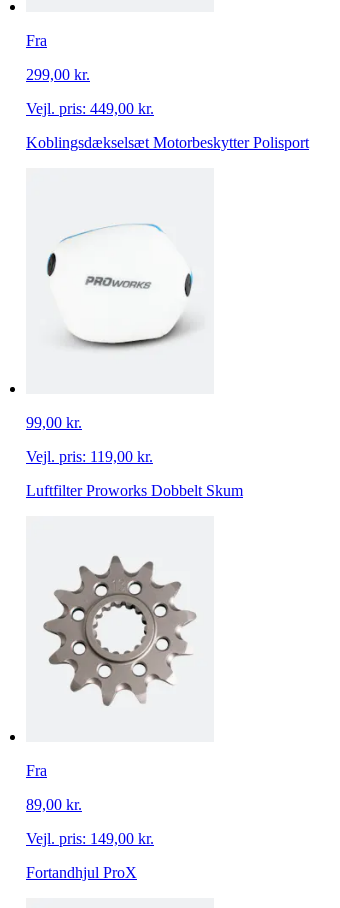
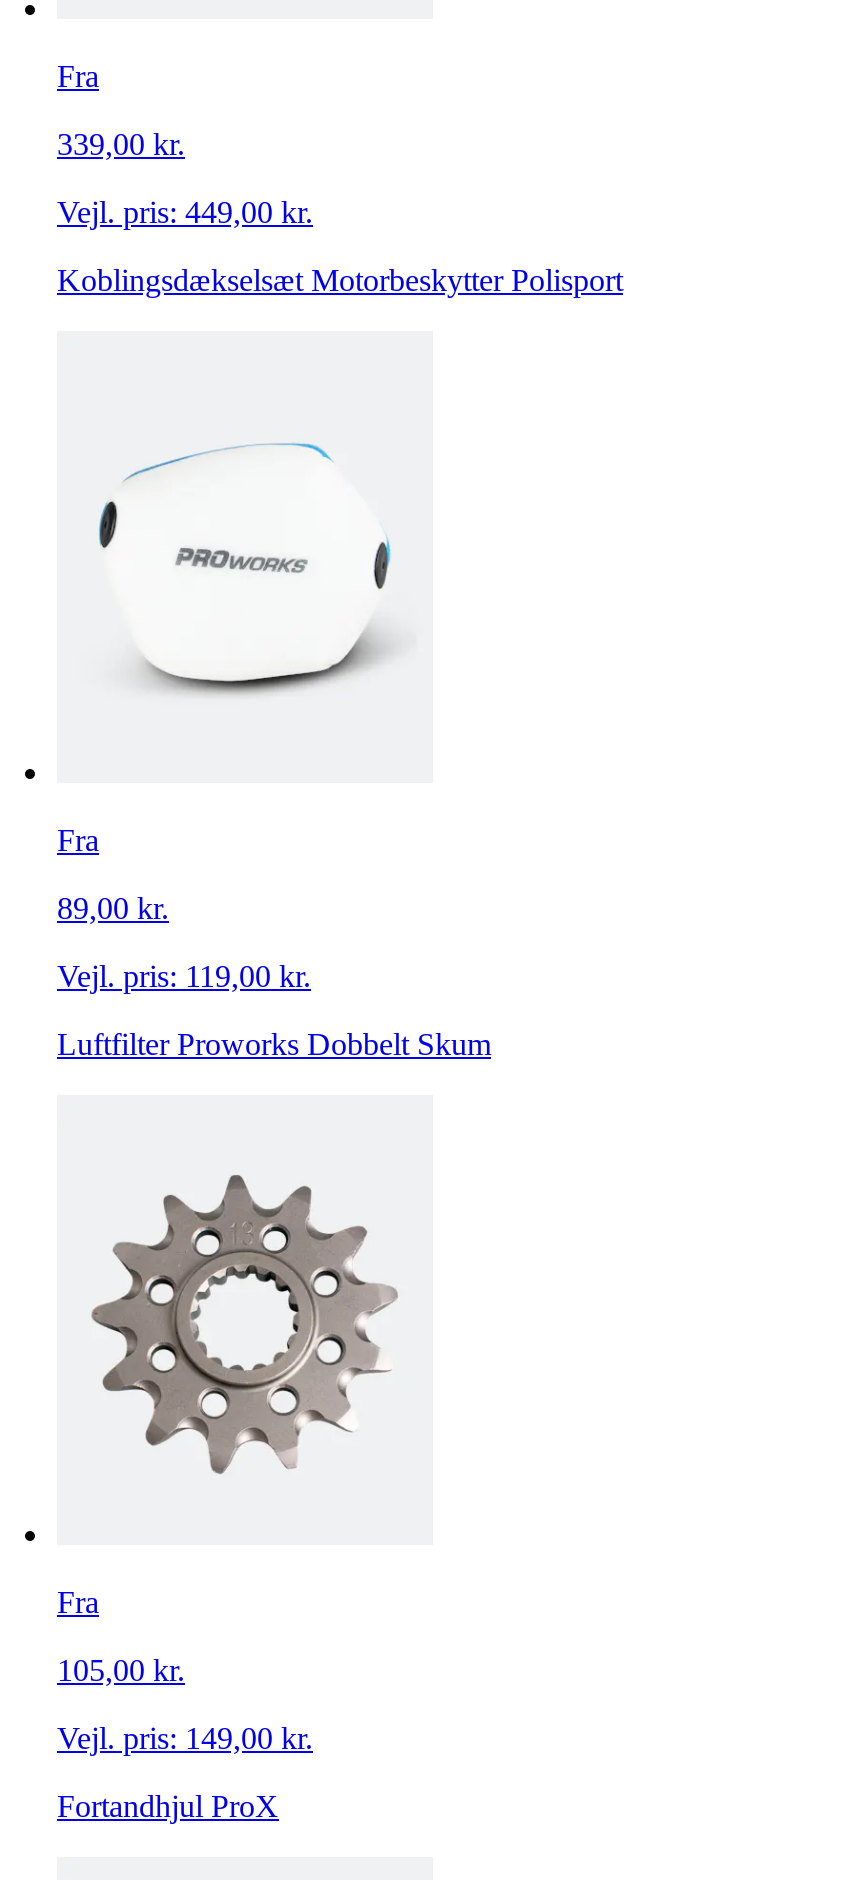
- 299,00 kr.
+ 339,00 kr.

- 99,00 kr.
+ Fra
+ 89,00 kr.

- 89,00 kr.
+ 105,00 kr.
